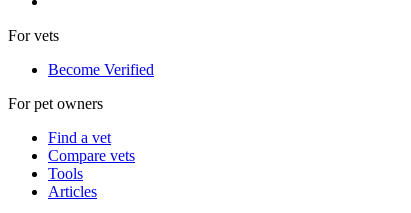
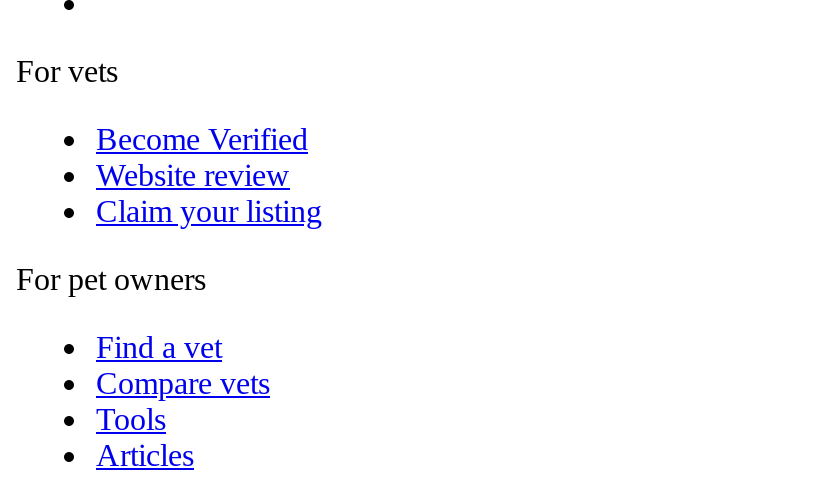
+ Website review
+ Claim your listing
